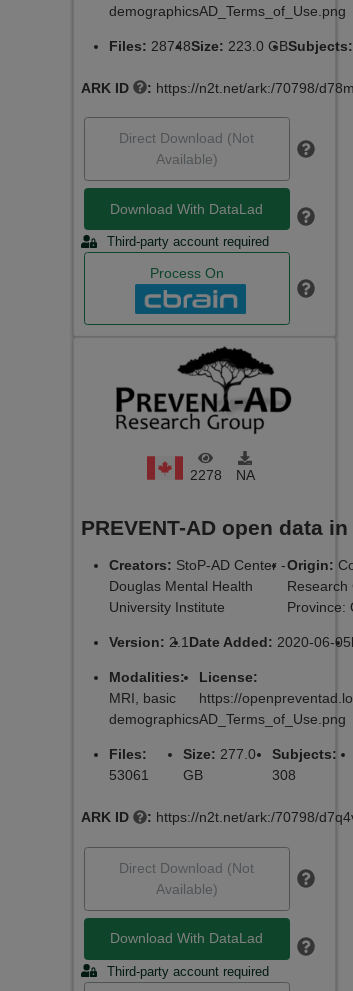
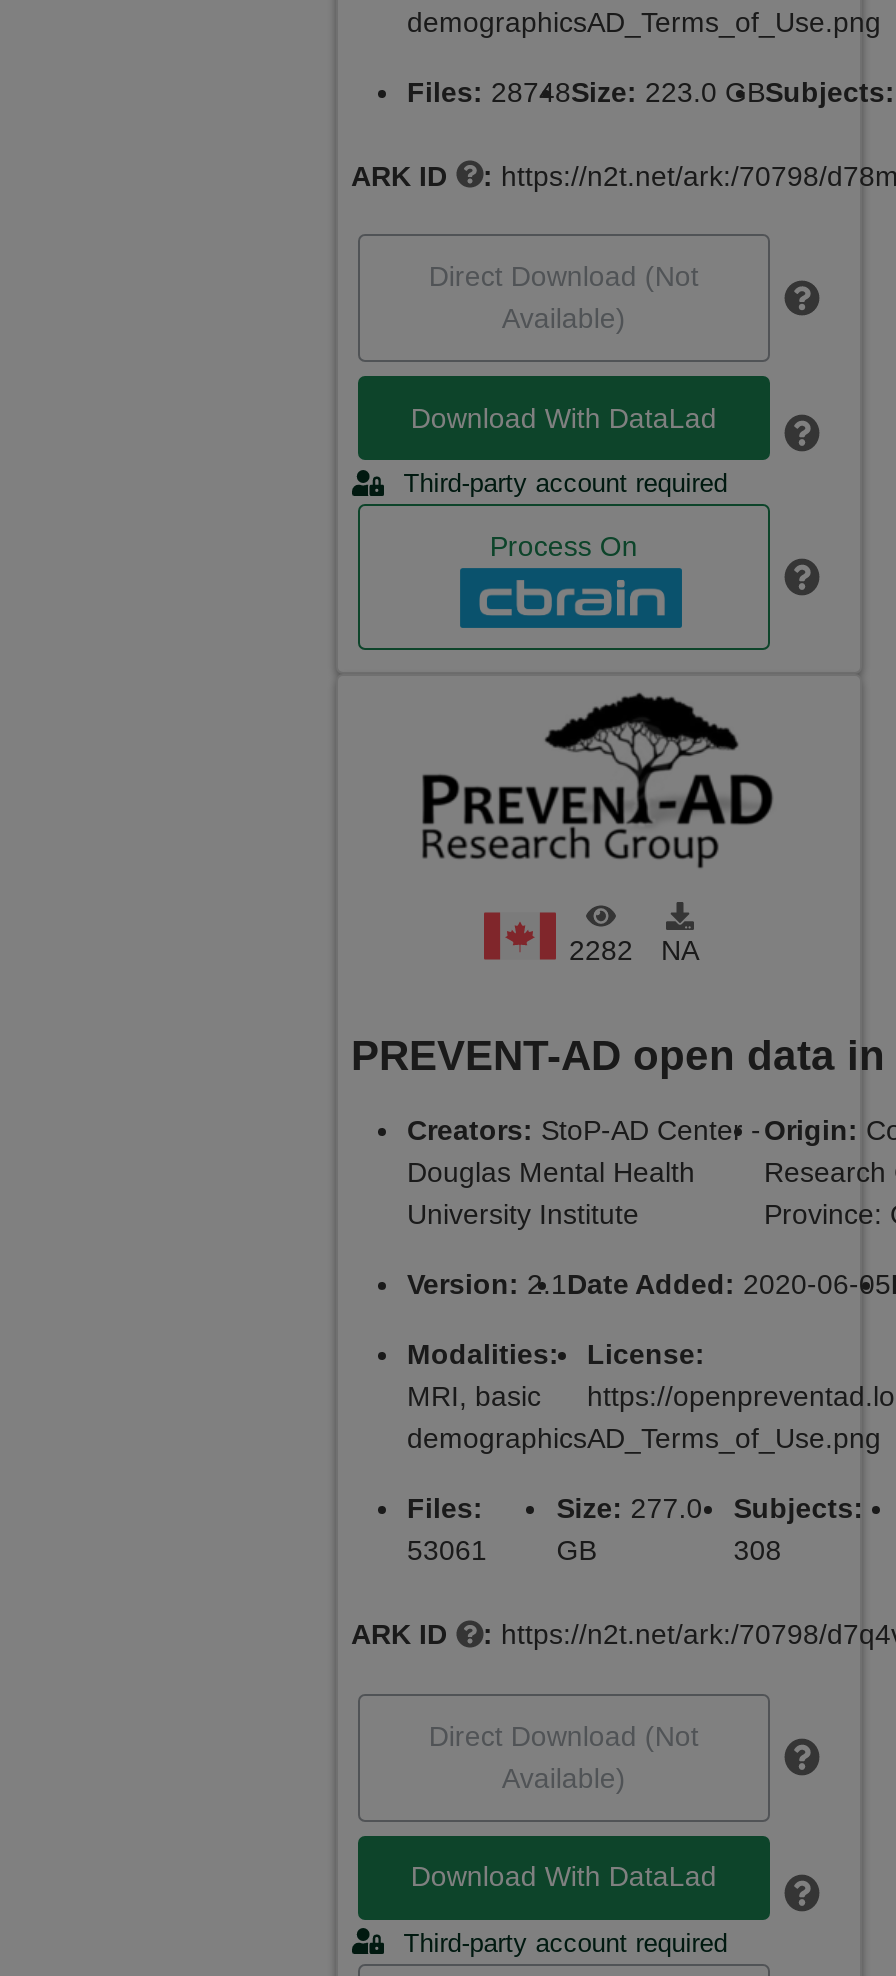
- 2278 NA
+ 2282 NA
